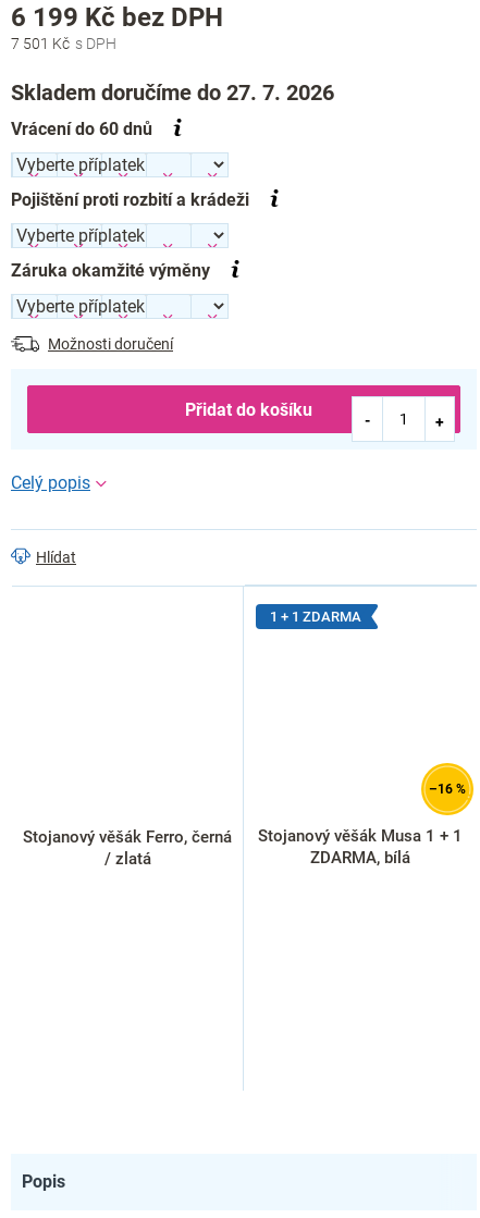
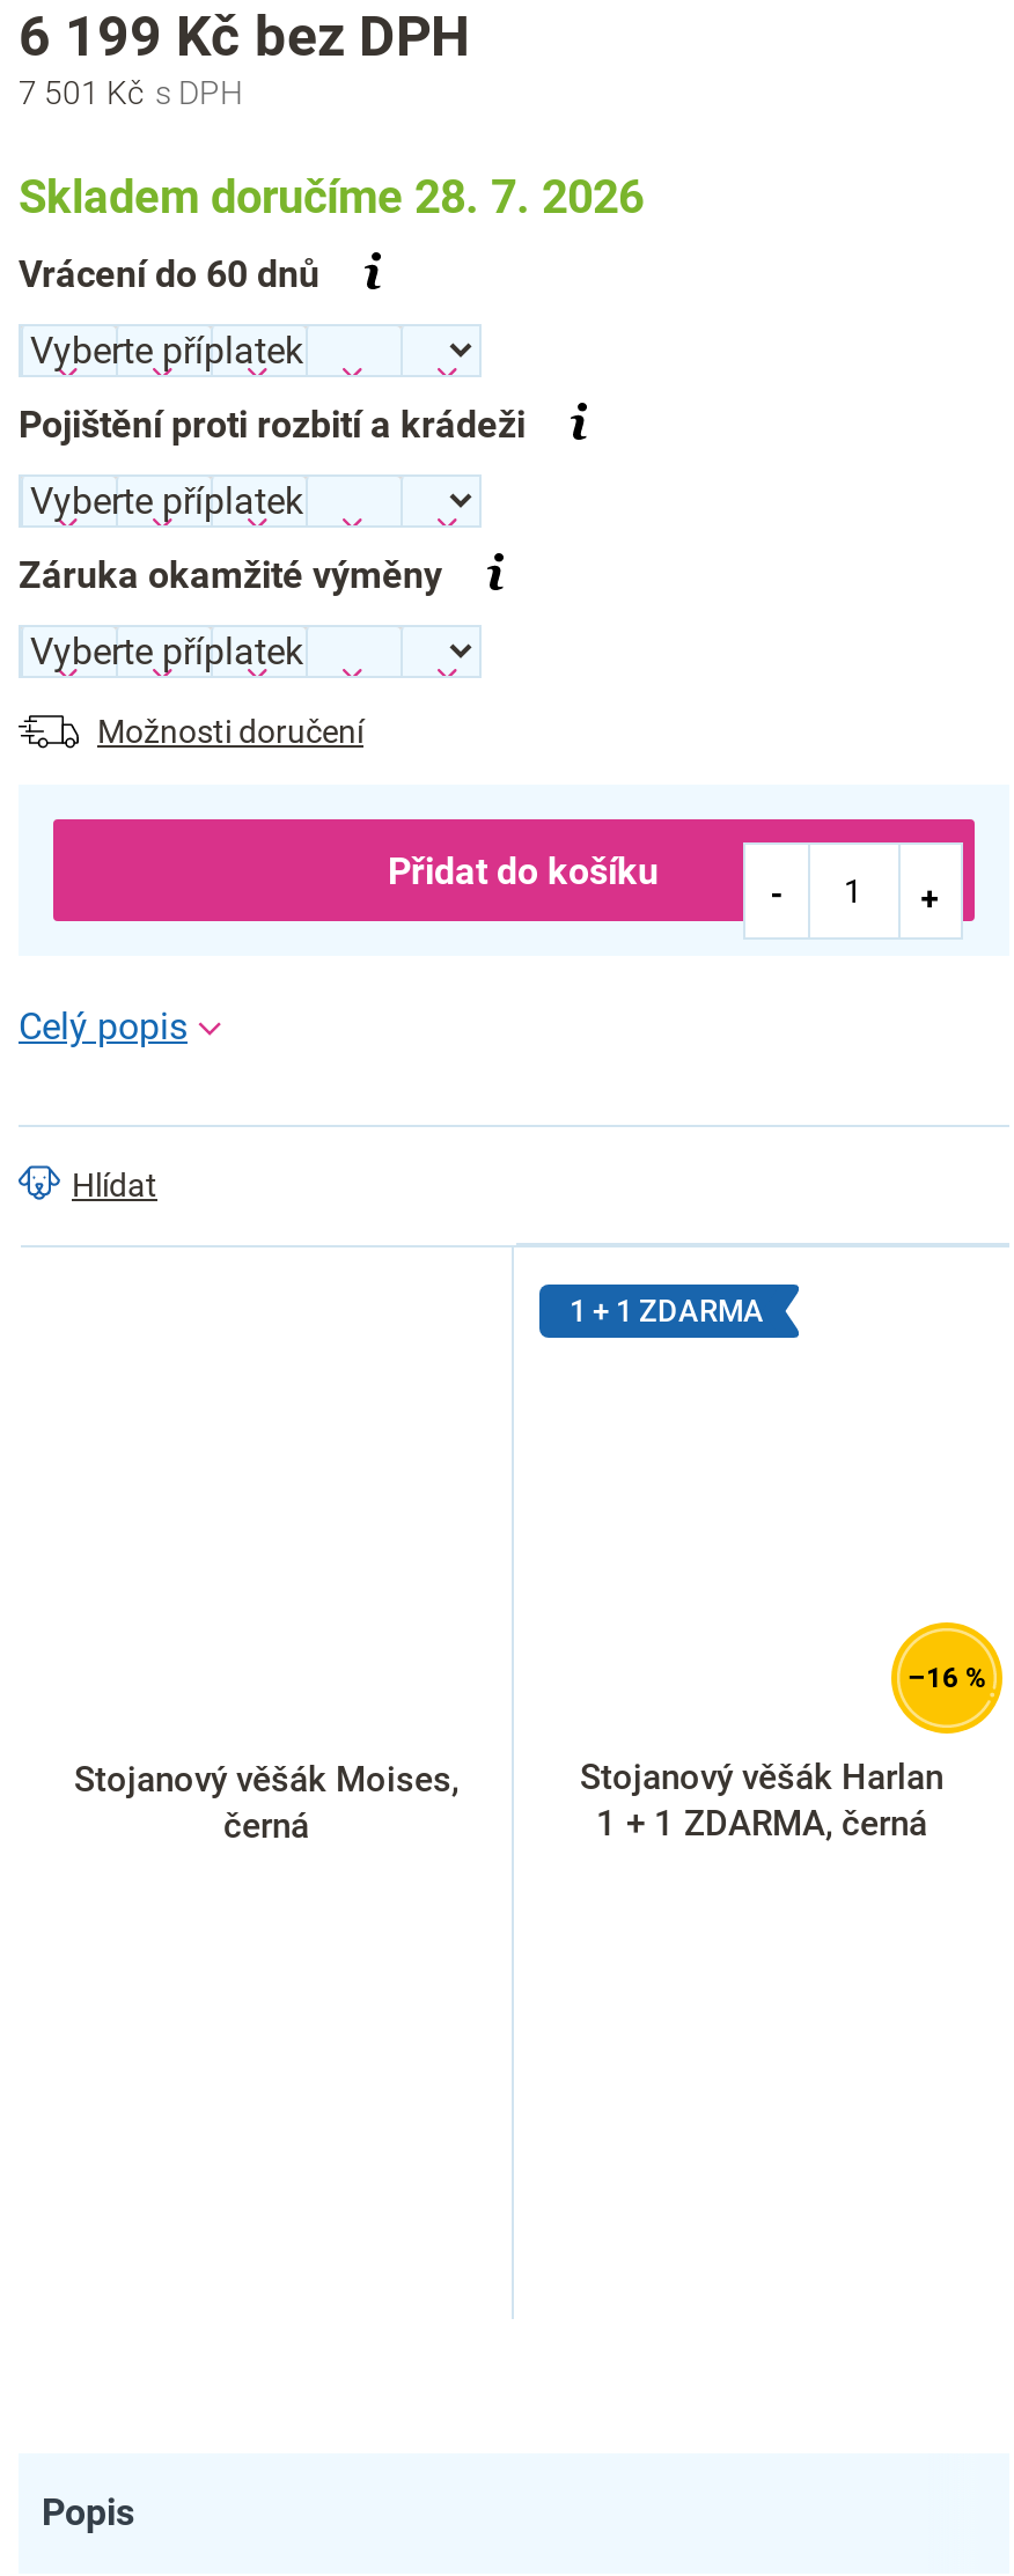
- Skladem doručíme do 27. 7. 2026
+ Skladem doručíme 28. 7. 2026

- Stojanový věšák Ferro, černá
- / zlatá
+ Stojanový věšák Moises,
+ černá

- Stojanový věšák Musa 1 + 1
- ZDARMA, bílá
+ Stojanový věšák Harlan
+ 1 + 1 ZDARMA, černá
